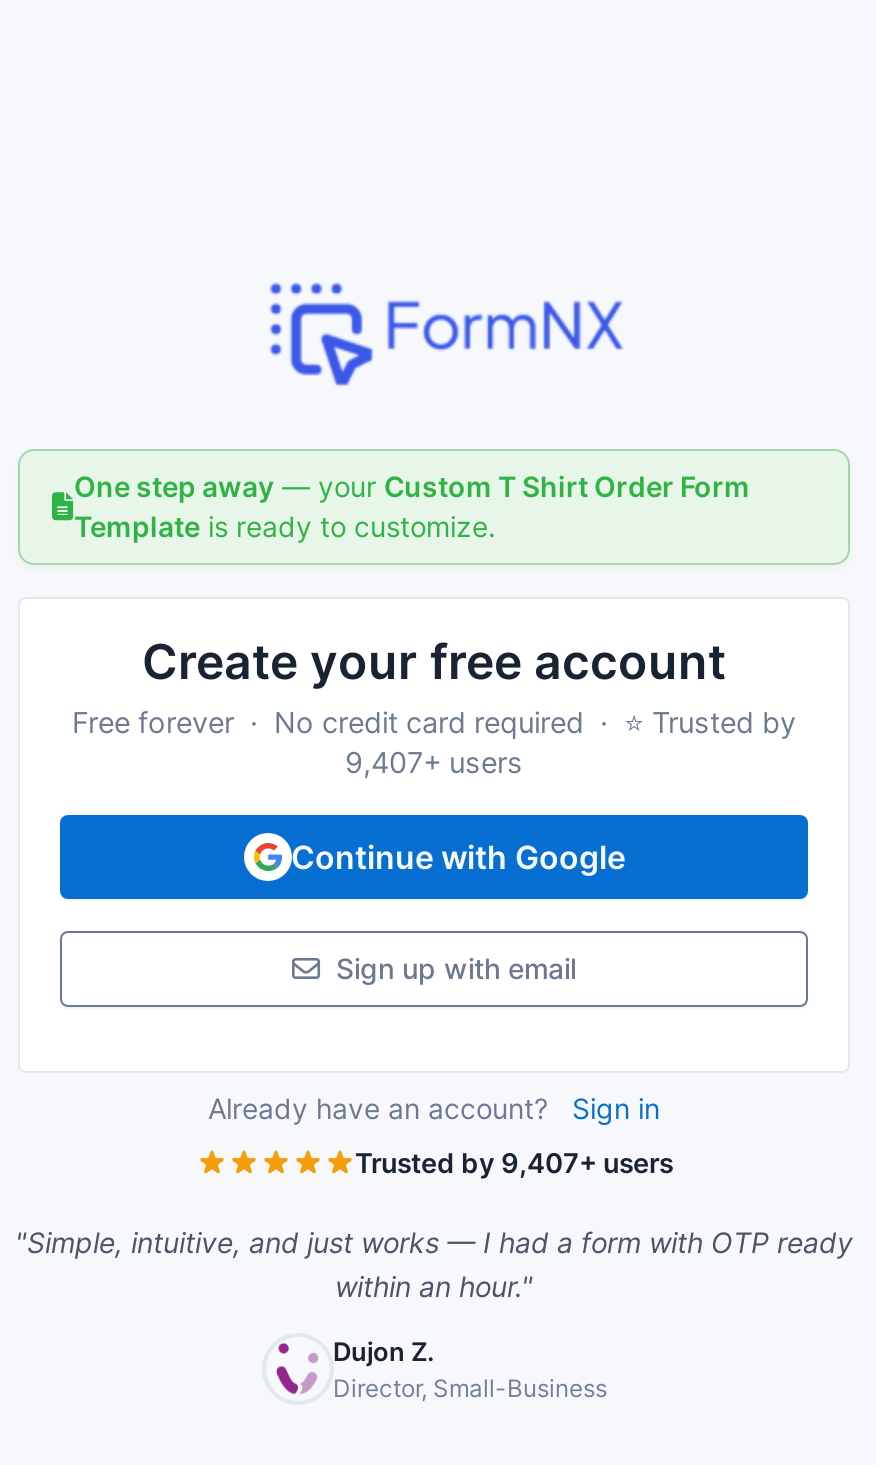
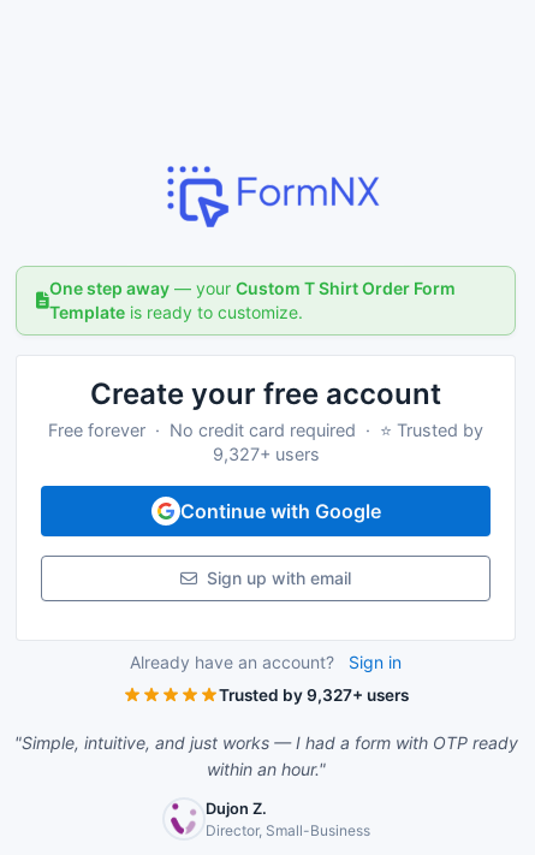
- 9,407+ users
+ 9,327+ users

- Trusted by 9,407+ users
+ Trusted by 9,327+ users
